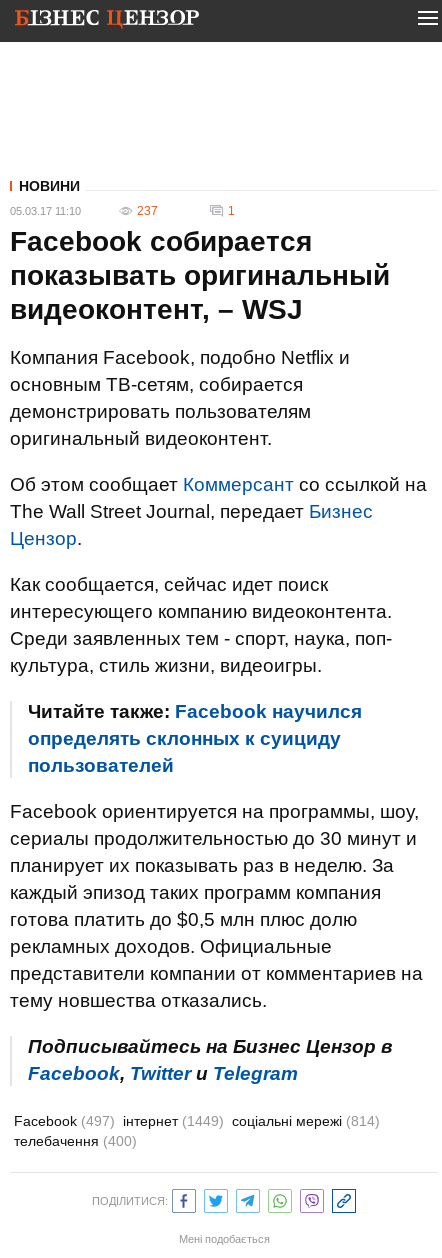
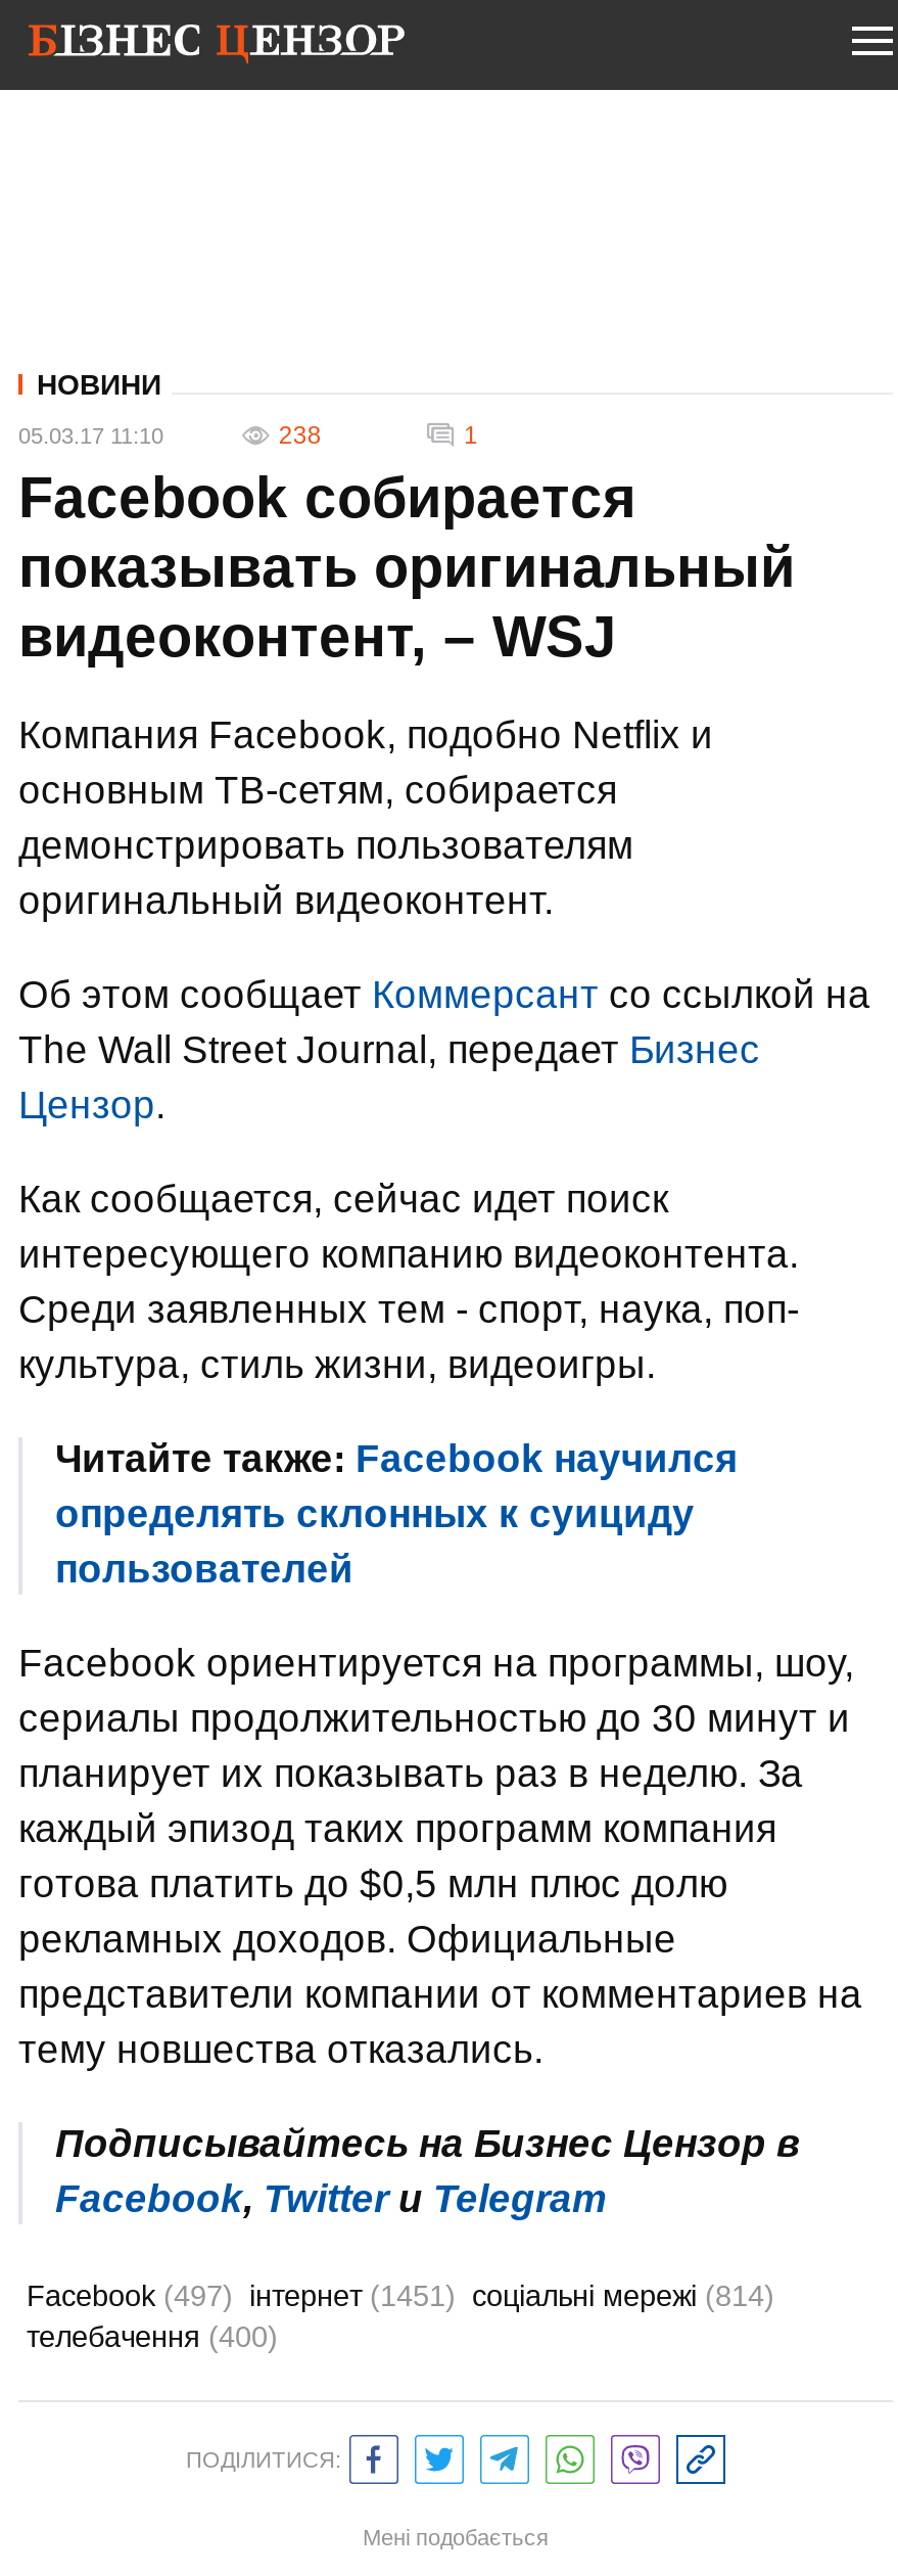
- 237
+ 238

- Facebook (497) інтернет (1449) соціальні мережі (814)
+ Facebook (497) інтернет (1451) соціальні мережі (814)
